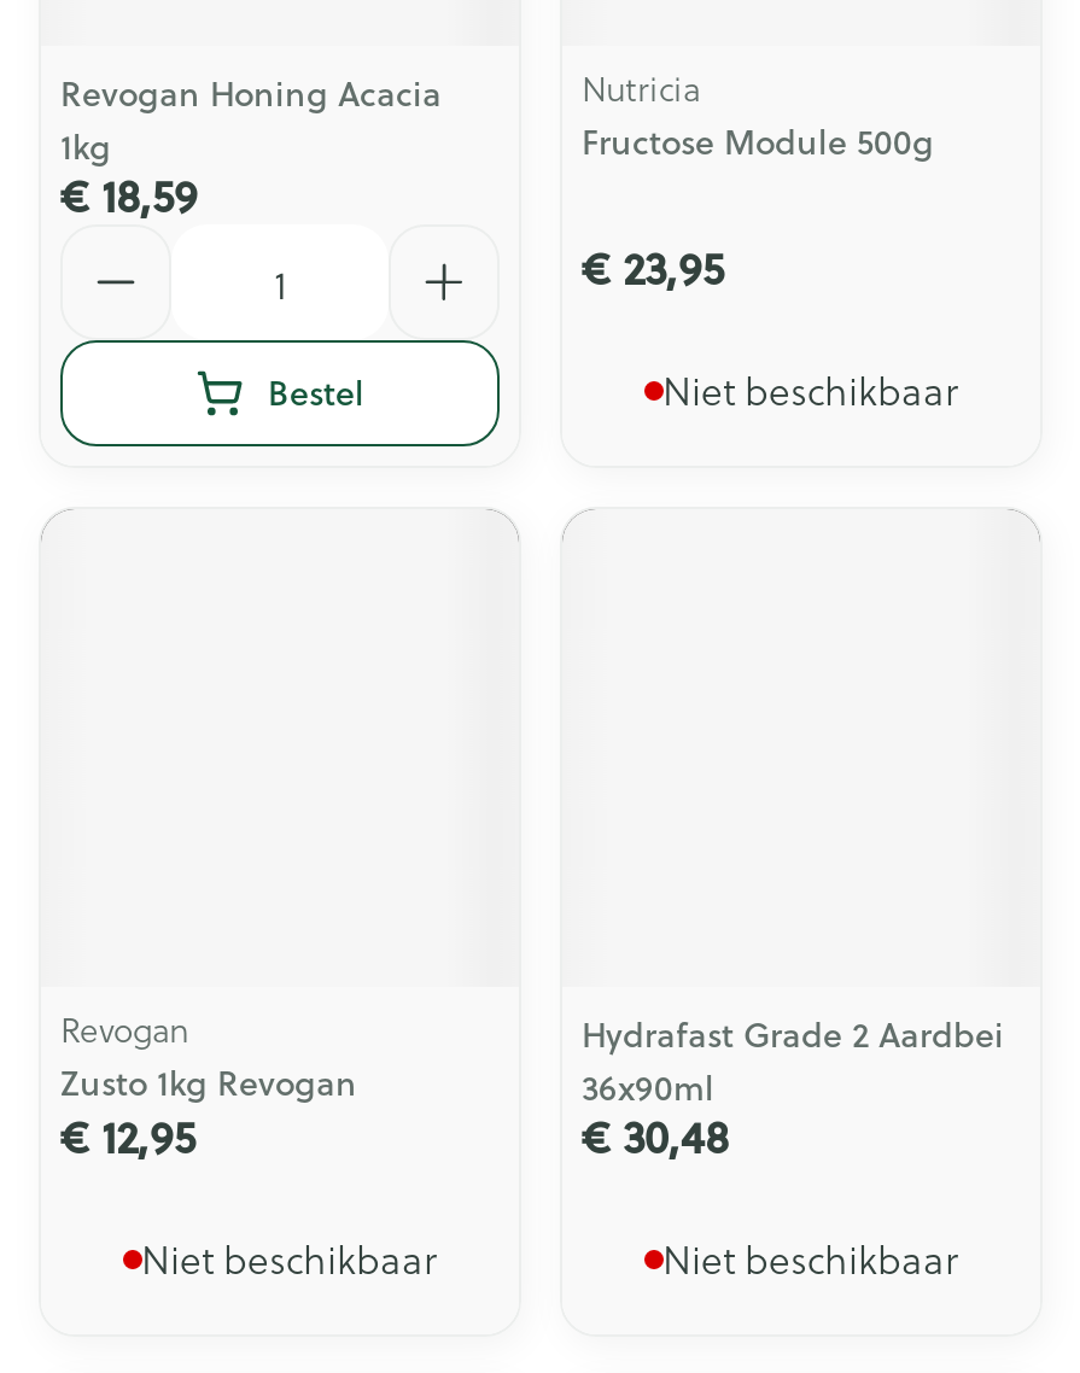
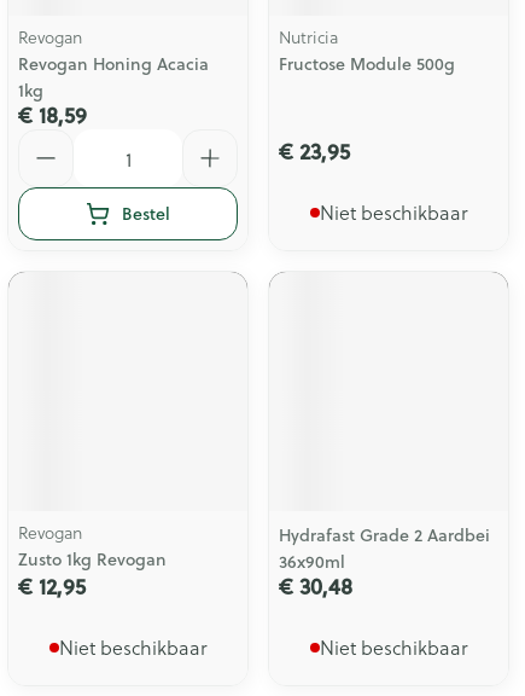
+ Revogan
